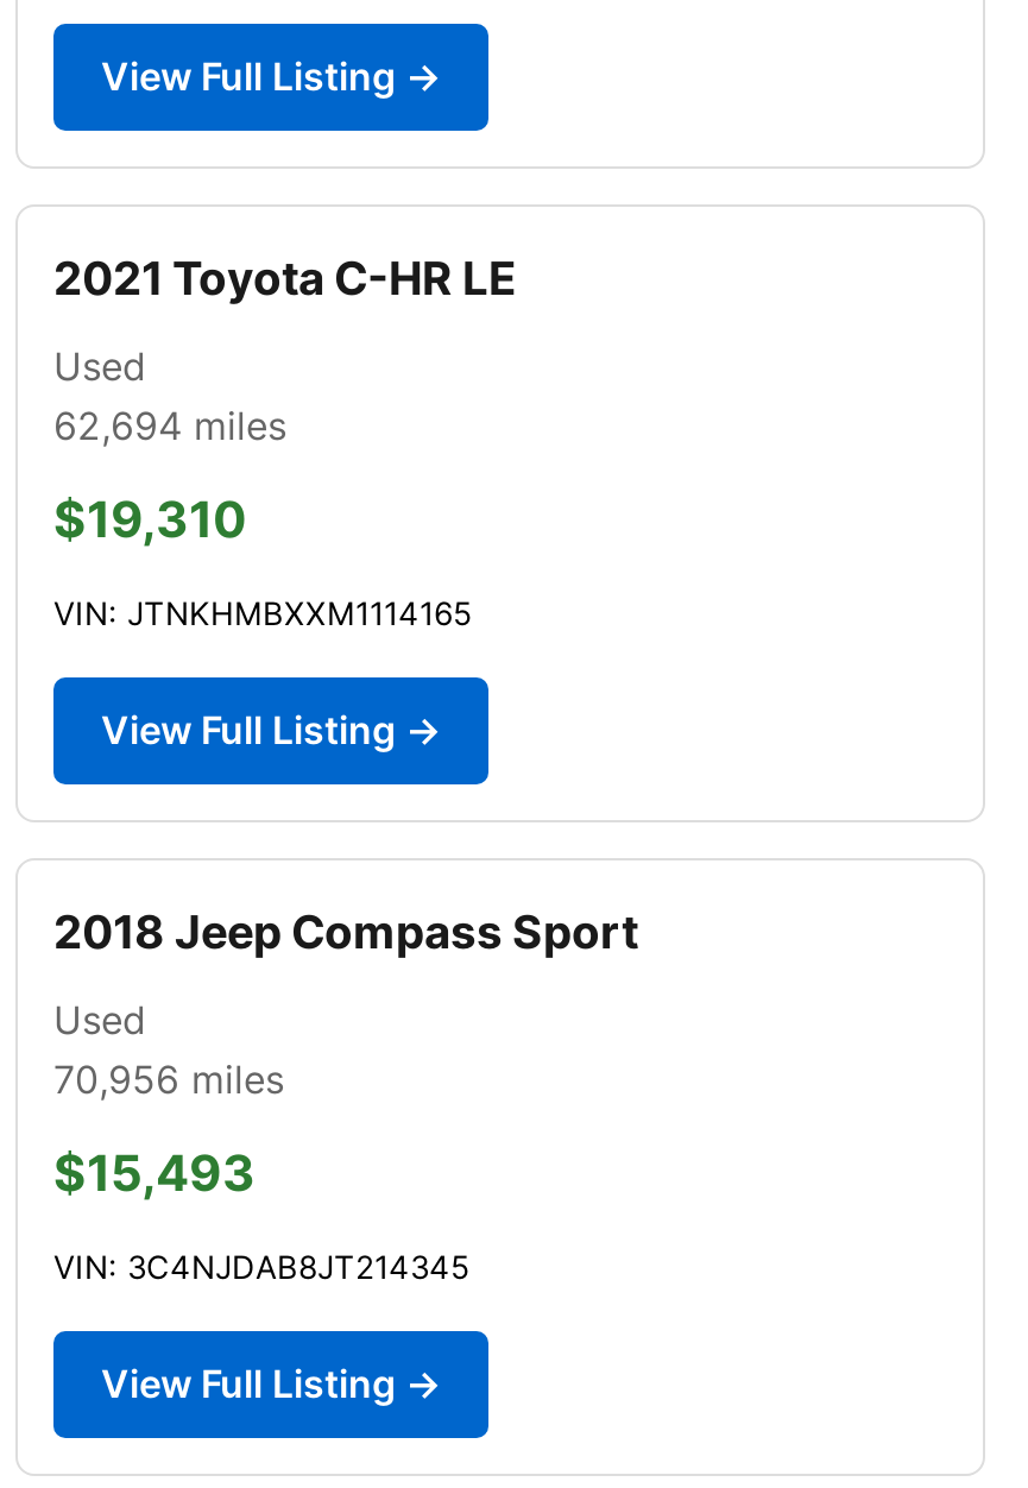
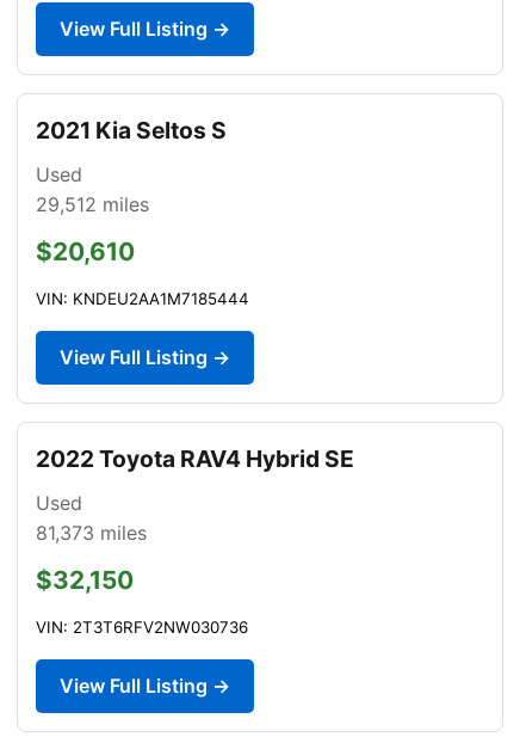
- 2021 Toyota C-HR LE
+ 2021 Kia Seltos S

- 62,694 miles
+ 29,512 miles

- $19,310
+ $20,610

- VIN: JTNKHMBXXM1114165
+ VIN: KNDEU2AA1M7185444

- 2018 Jeep Compass Sport
+ 2022 Toyota RAV4 Hybrid SE

- 70,956 miles
+ 81,373 miles

- $15,493
+ $32,150

- VIN: 3C4NJDAB8JT214345
+ VIN: 2T3T6RFV2NW030736
